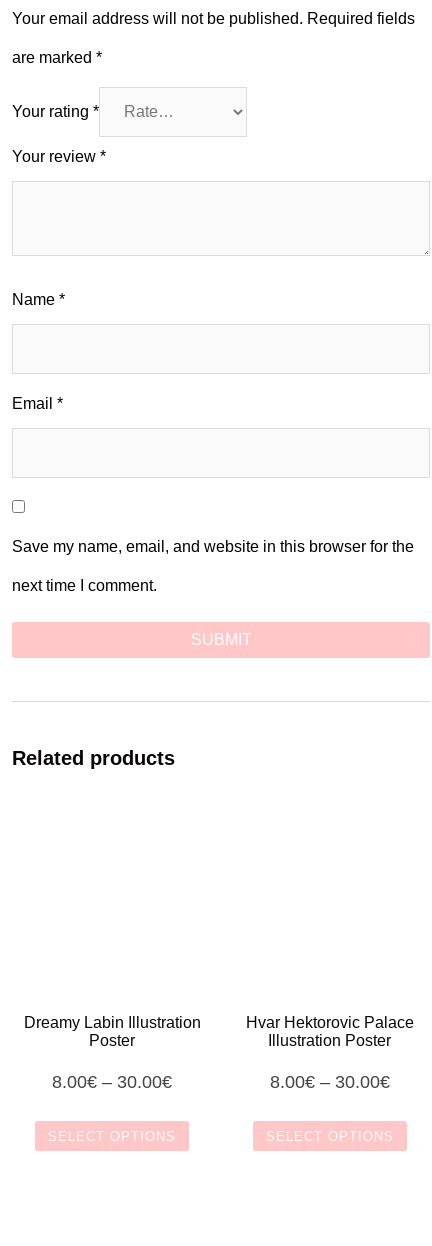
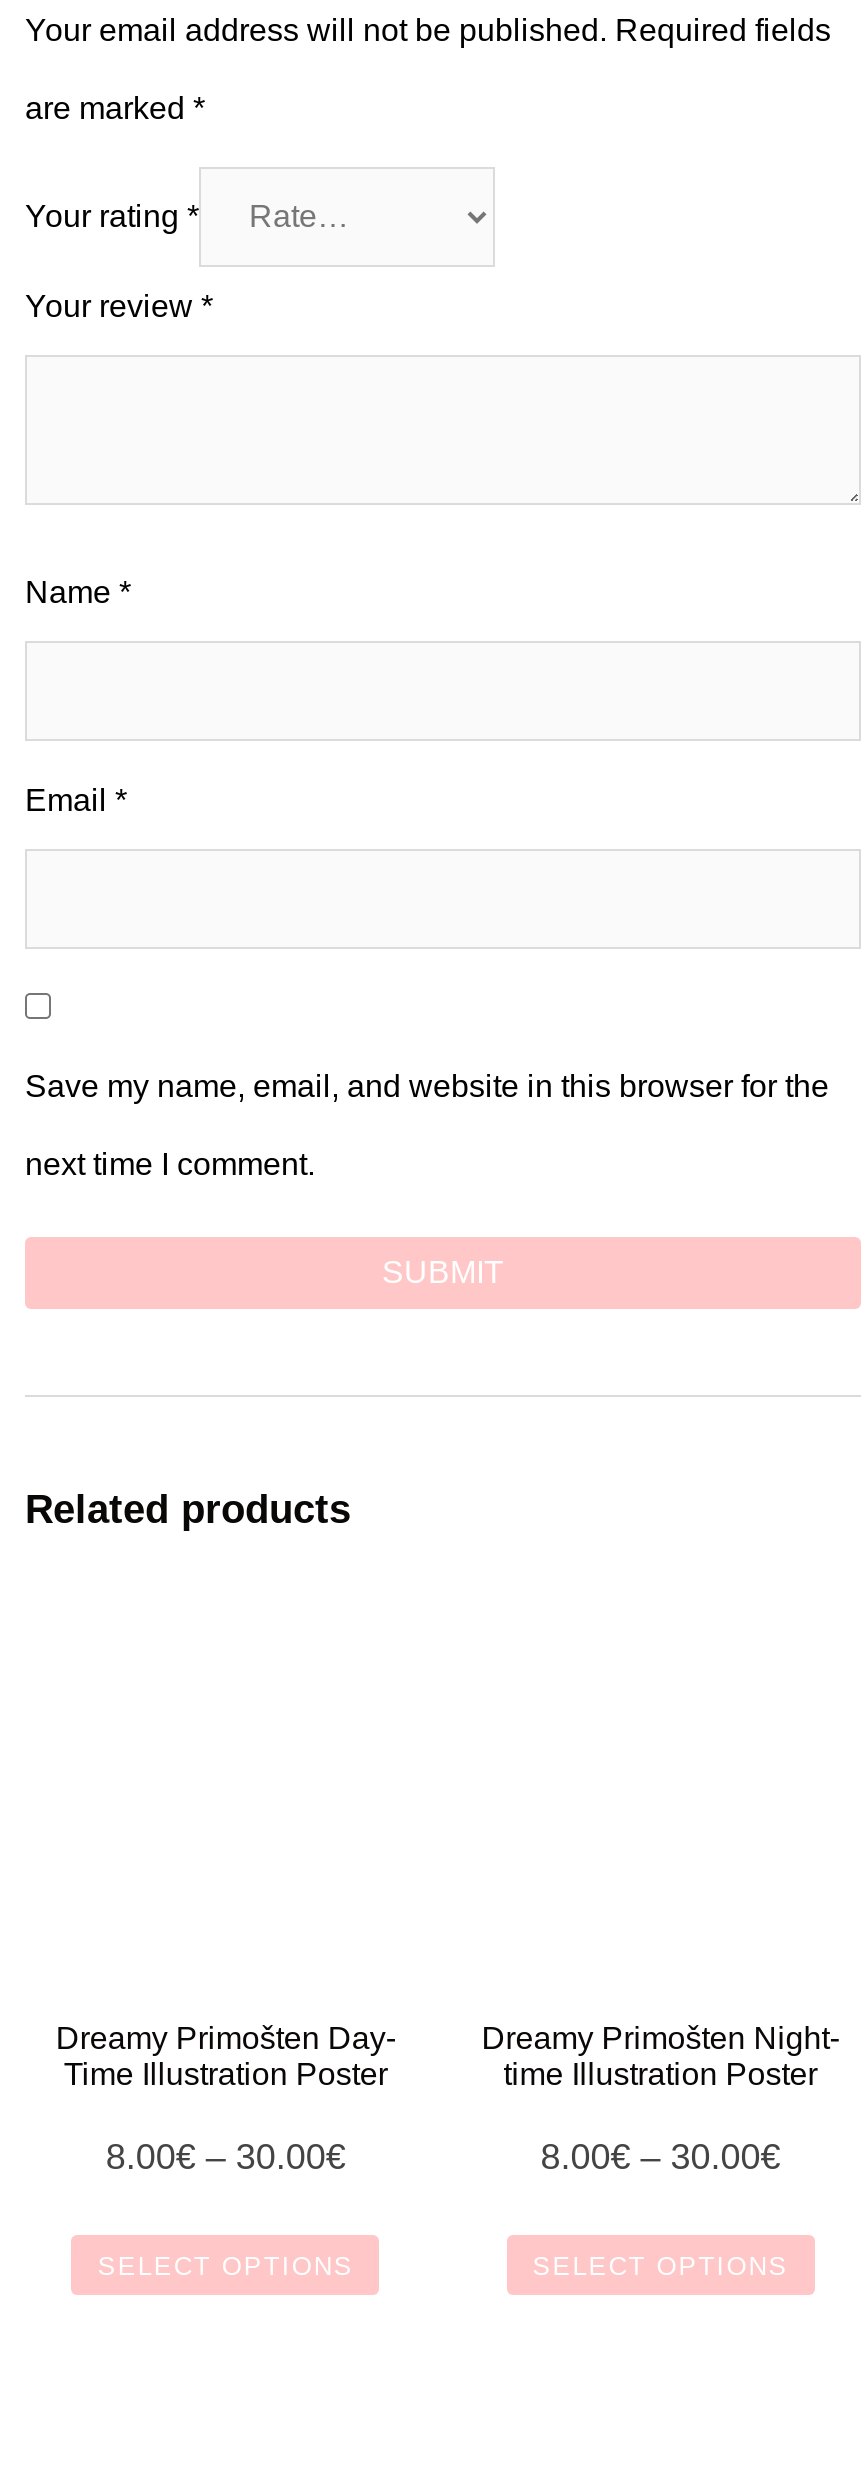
- Dreamy Labin Illustration
- Poster
+ Dreamy Primošten Day-
+ Time Illustration Poster

- Hvar Hektorovic Palace
- Illustration Poster
+ Dreamy Primošten Night-
+ time Illustration Poster
